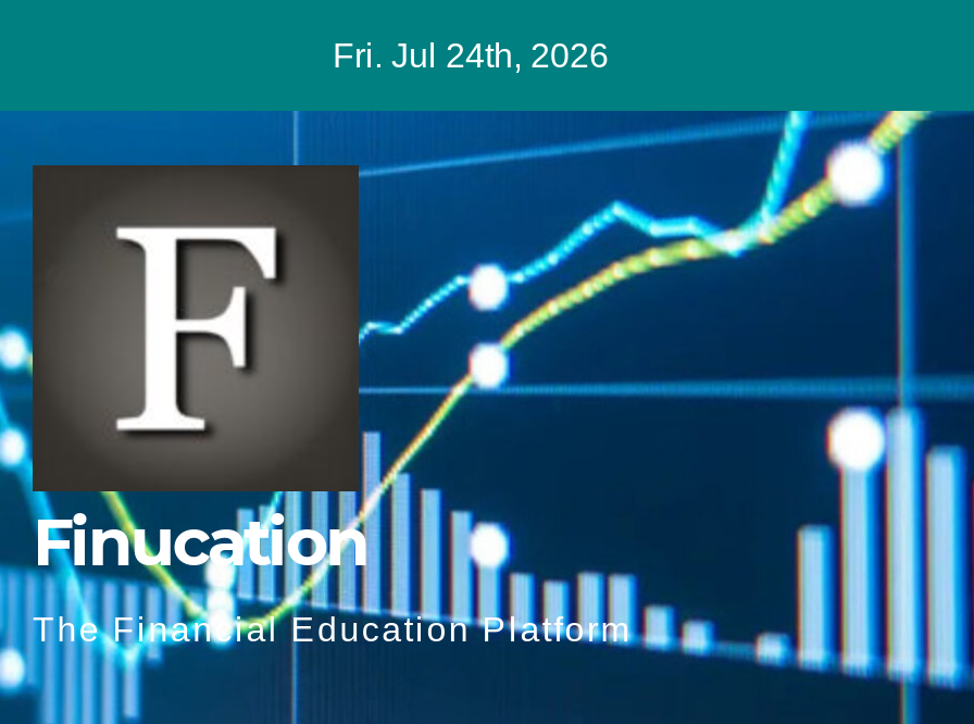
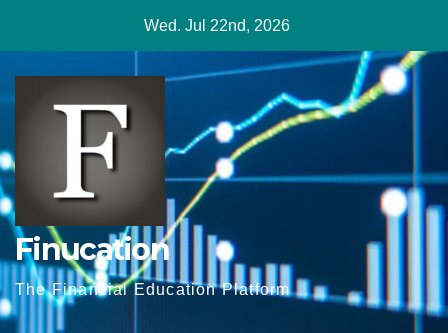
- Fri. Jul 24th, 2026
+ Wed. Jul 22nd, 2026
